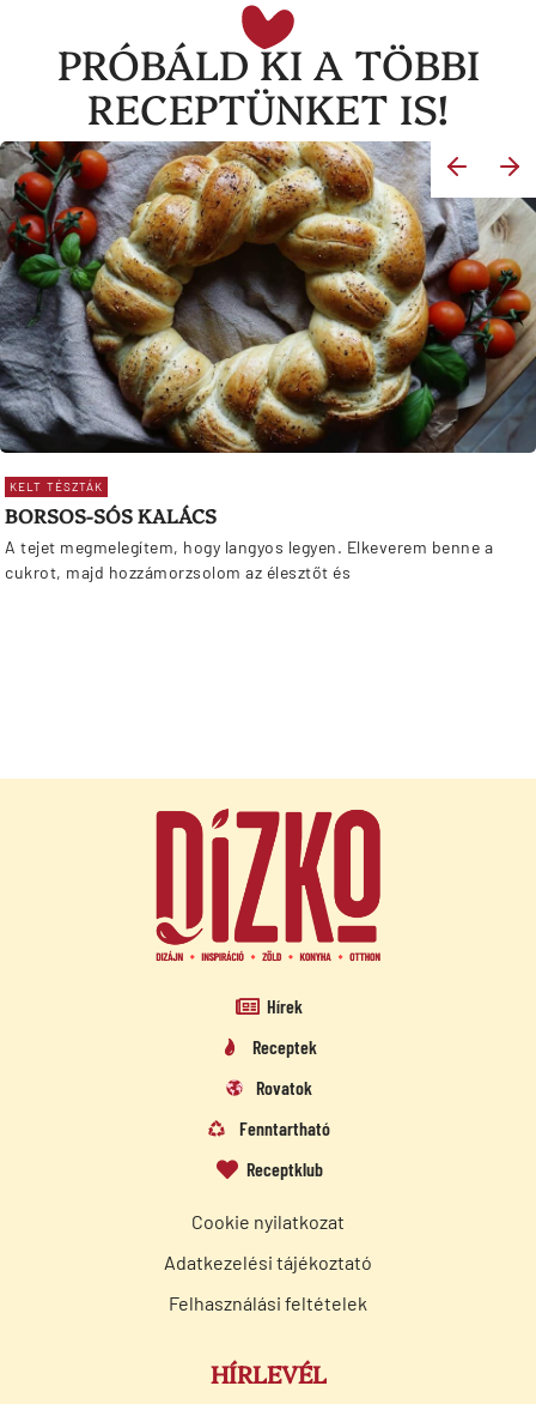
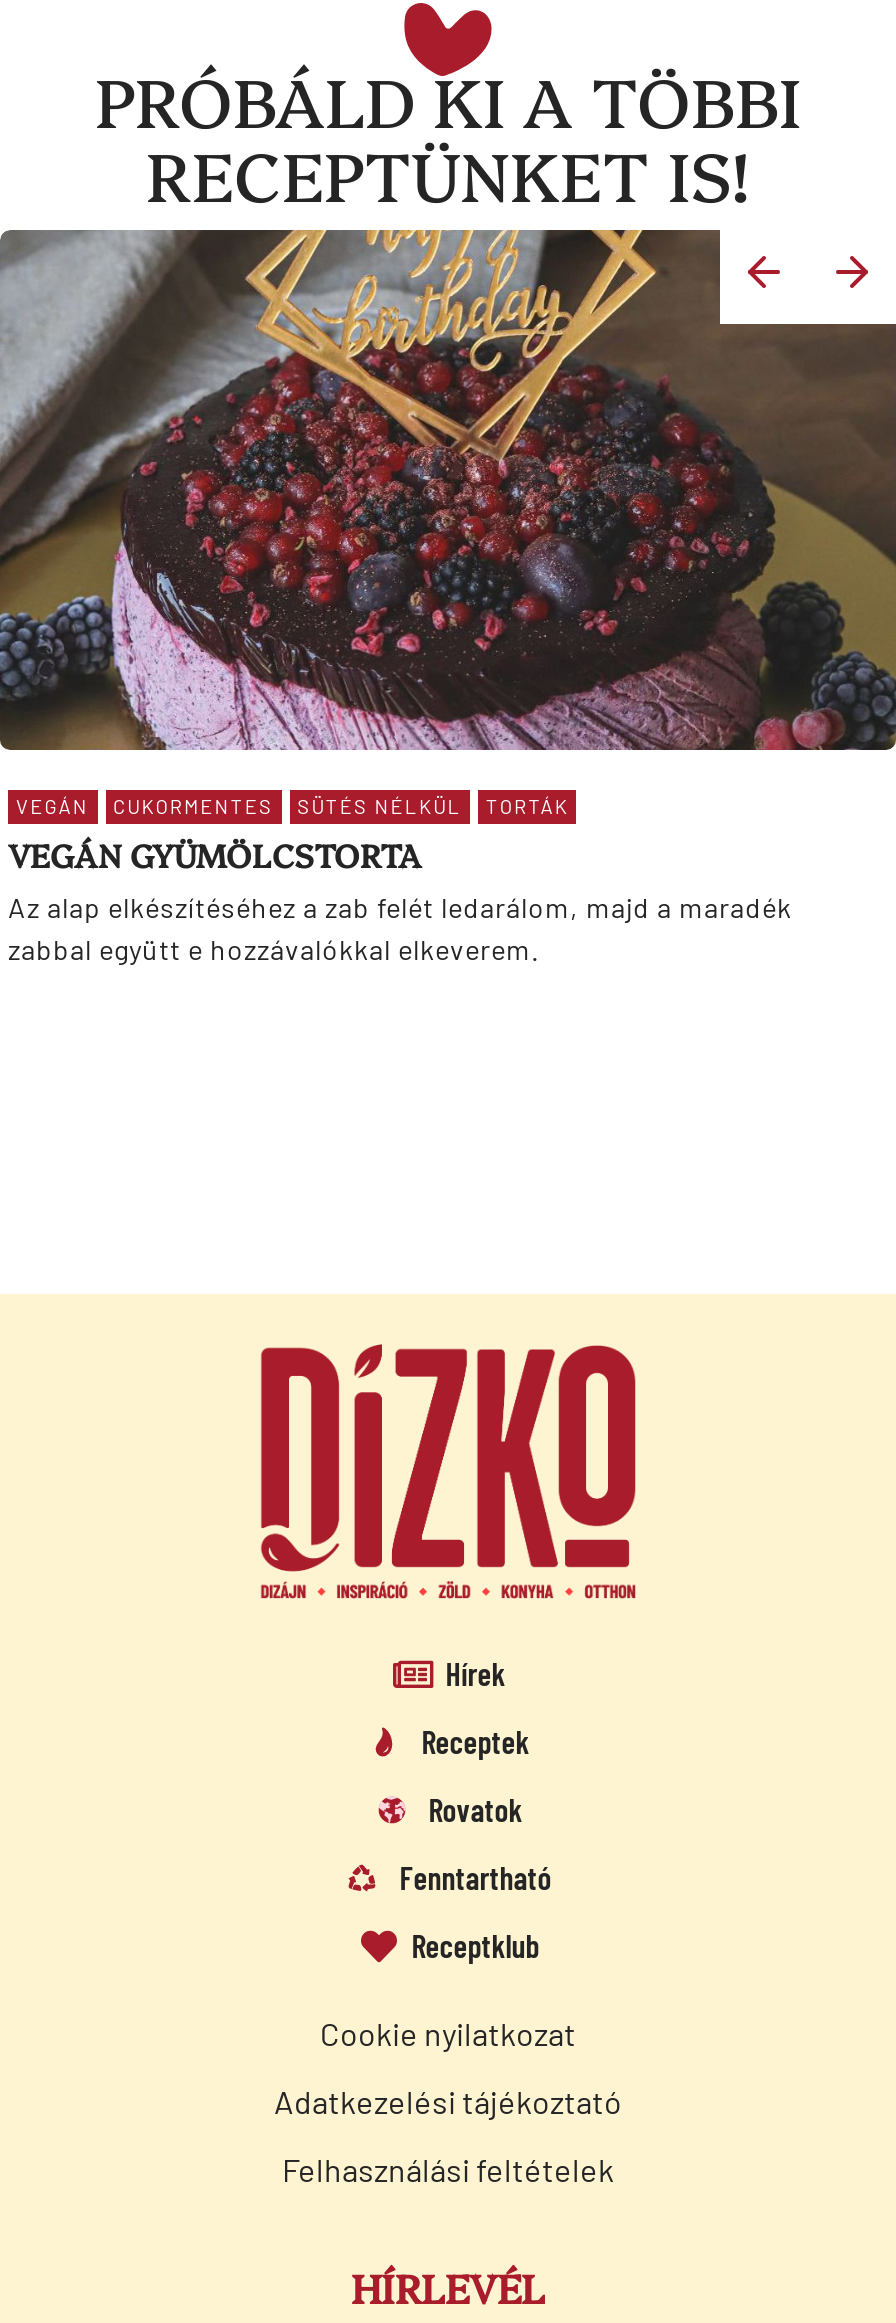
- [image]
- KELT TÉSZTÁK
- BORSOS-SÓS KALÁCS
- A tejet megmelegítem, hogy langyos legyen. Elkeverem benne a
- cukrot, majd hozzámorzsolom az élesztőt és
+ [image]
+ VEGÁN
+ CUKORMENTES
+ SÜTÉS NÉLKÜL
+ TORTÁK
+ VEGÁN GYÜMÖLCSTORTA
+ Az alap elkészítéséhez a zab felét ledarálom, majd a maradék
+ zabbal együtt e hozzávalókkal elkeverem.
